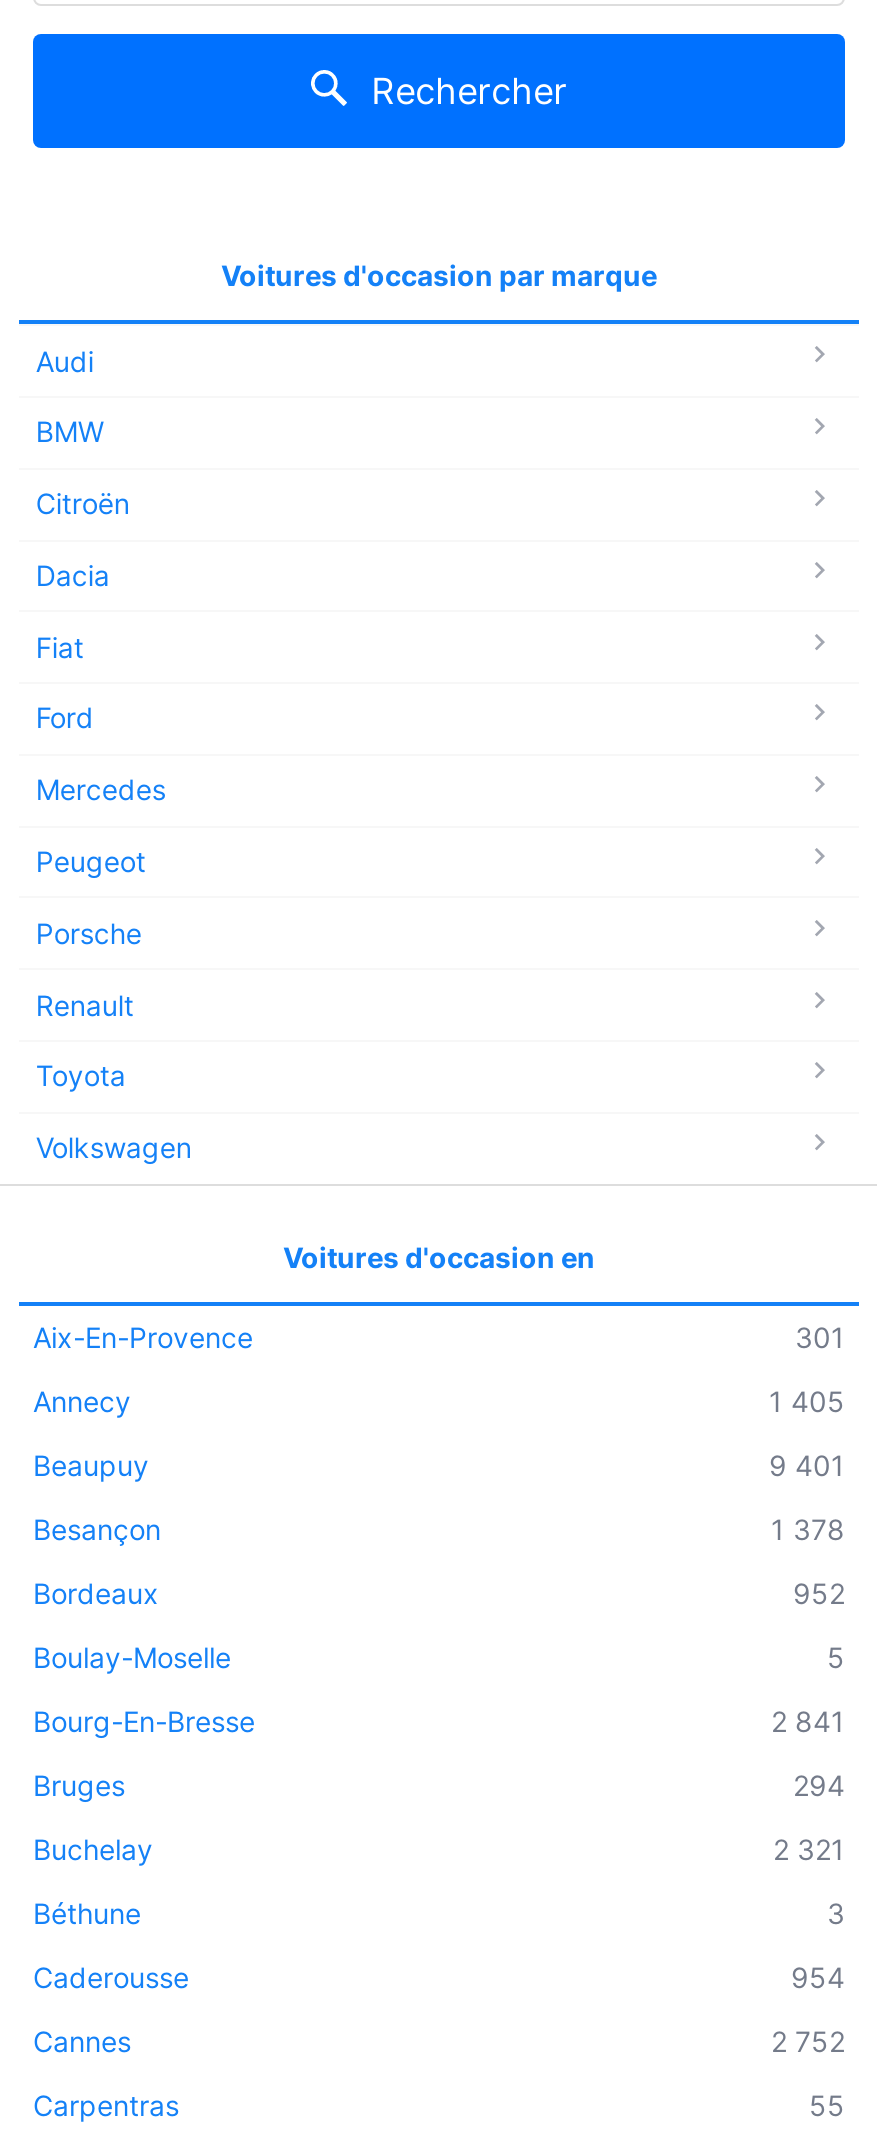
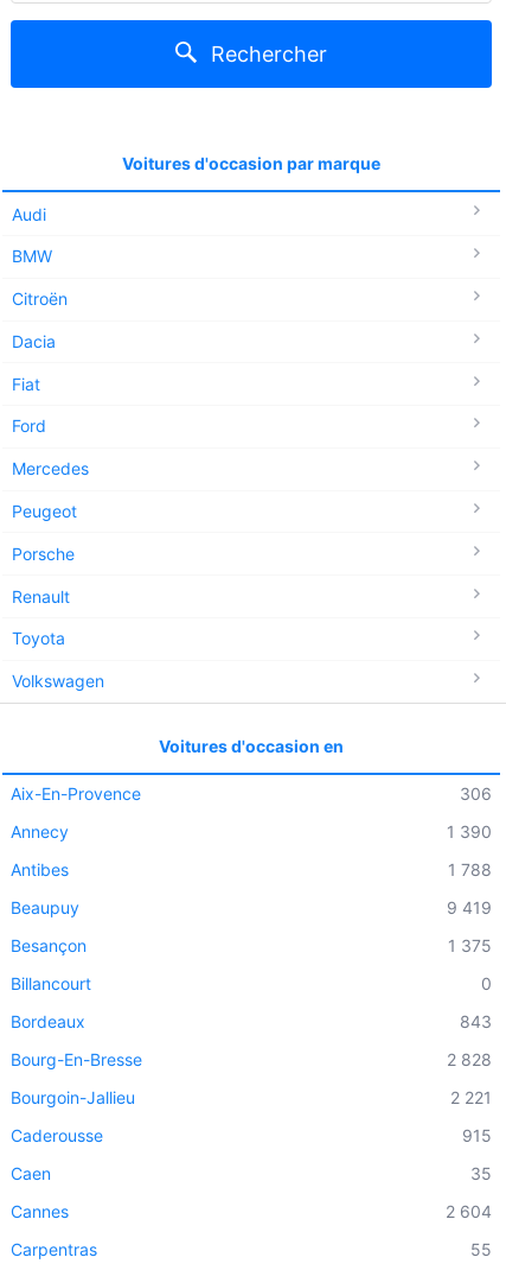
- 301
+ 306

- 1 405
+ 1 390
+ Antibes
+ 1 788

moved down: Beaupuy | Besançon

- 9 401
+ 9 419

- 1 378
+ 1 375
+ Billancourt
+ 0

- 952
- Boulay-Moselle
- 5
+ 843

moved down: Bordeaux

- 2 841
- Bruges
- 294
- Buchelay
- 2 321
- Béthune
- 3
+ 2 828
+ Bourgoin-Jallieu
+ 2 221

moved down: Bourg-En-Bresse

moved up: Caderousse

- 954
+ 915
+ Caen
+ 35

- 2 752
+ 2 604
